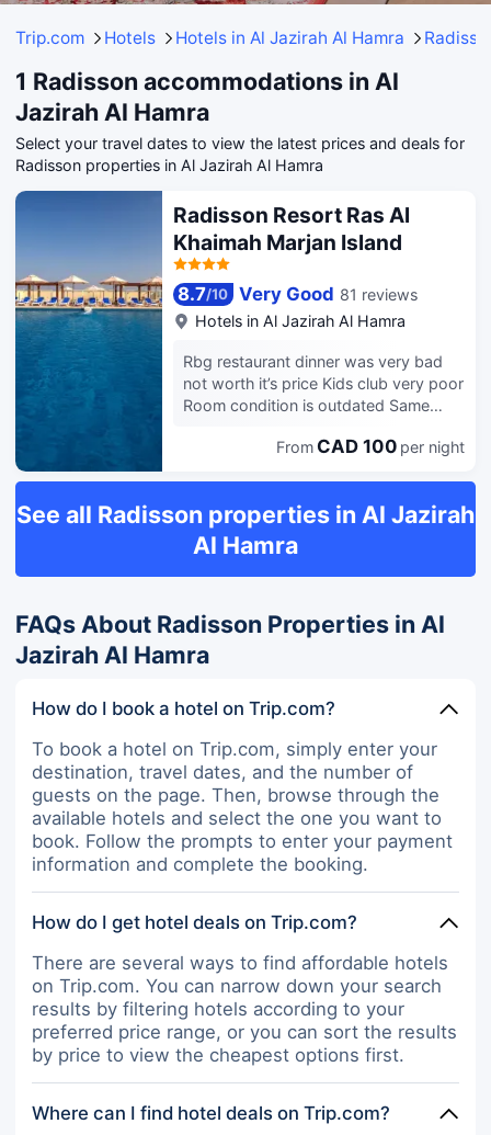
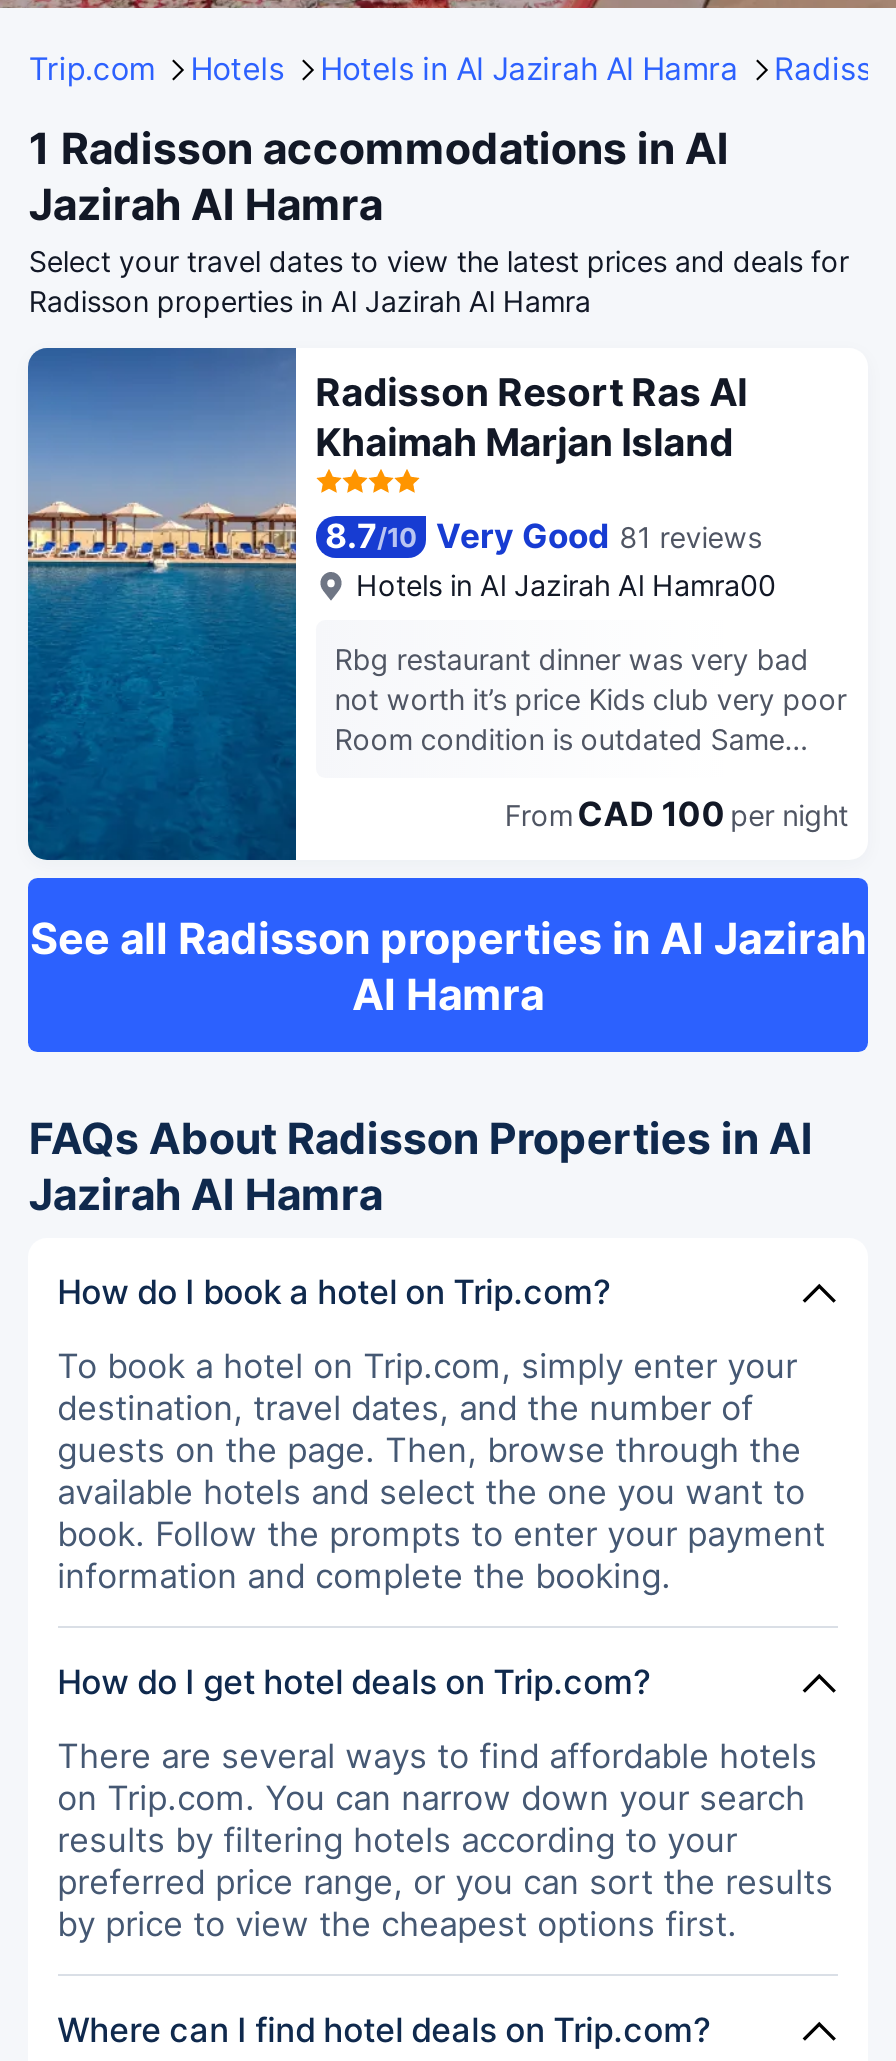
- Hotels in Al Jazirah Al Hamra
+ Hotels in Al Jazirah Al Hamra00
